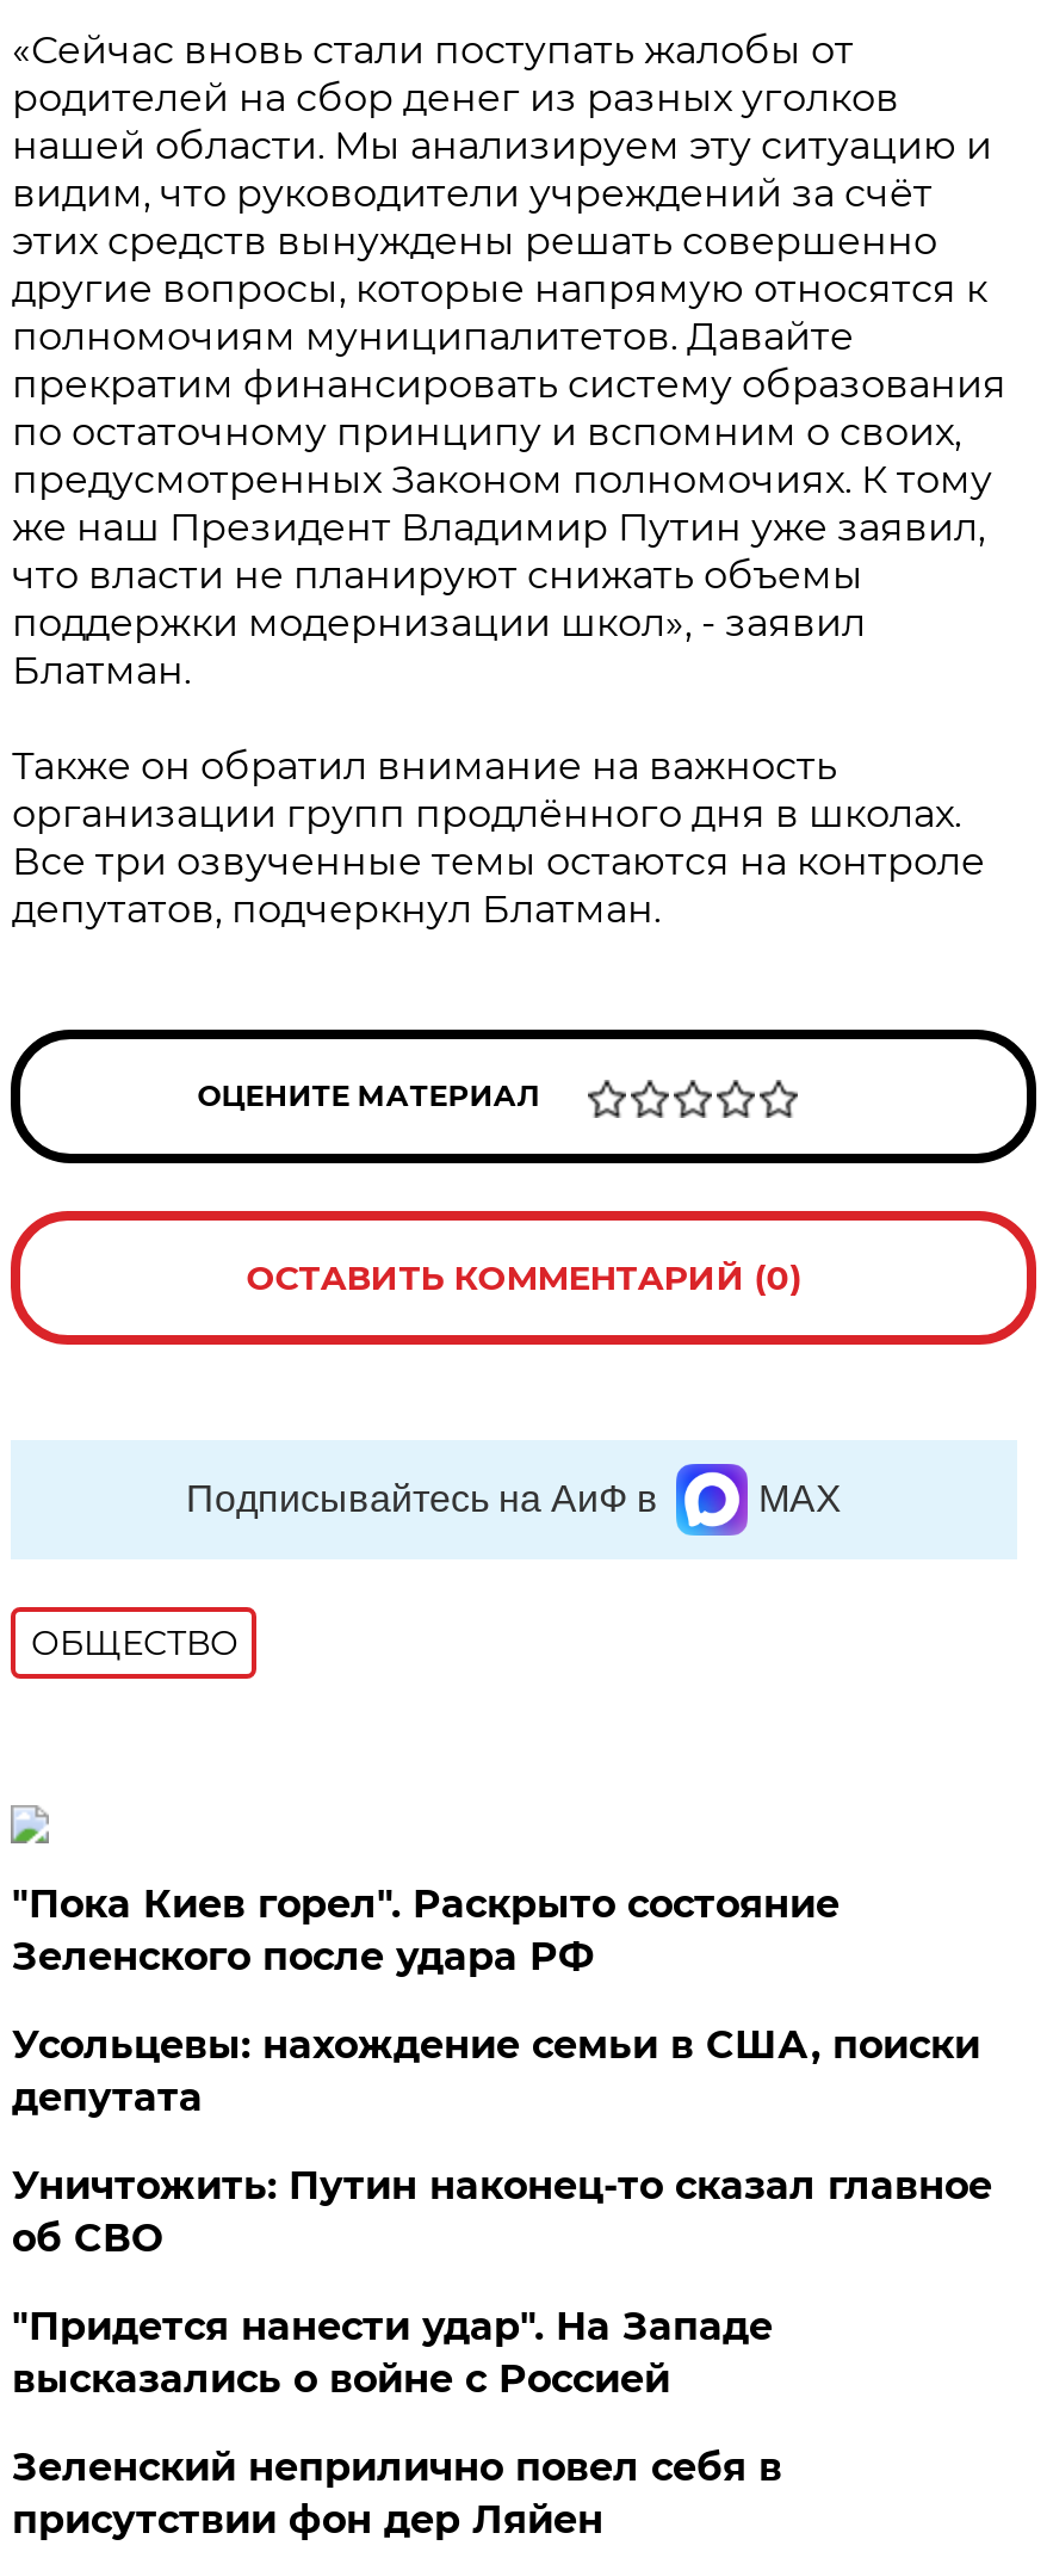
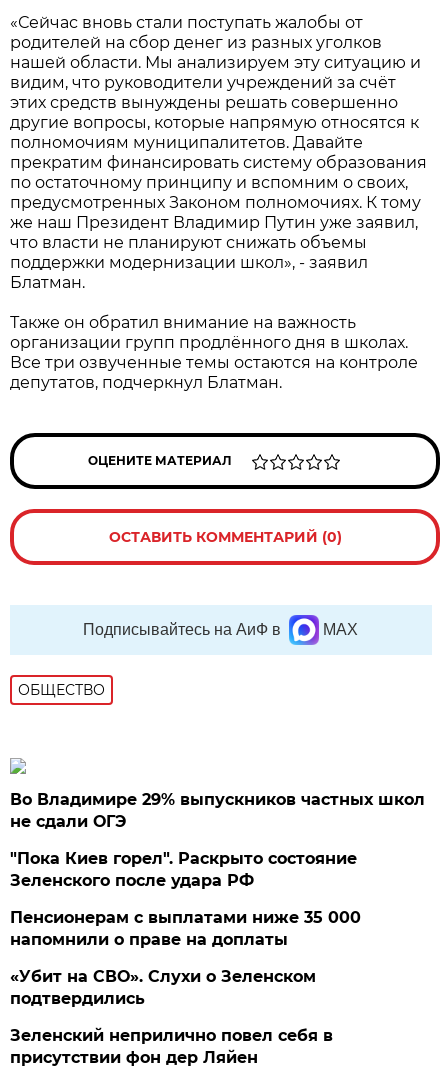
+ Во Владимире 29% выпускников частных школ
+ не сдали ОГЭ

moved down: "Пока Киев горел". Раскрыто состояние | Зеленского после удара РФ

- Усольцевы: нахождение семьи в США, поиски
- депутата
- Уничтожить: Путин наконец-то сказал главное
- об СВО
- "Придется нанести удар". На Западе
- высказались о войне с Россией
+ Пенсионерам с выплатами ниже 35 000
+ напомнили о праве на доплаты
+ «Убит на СВО». Слухи о Зеленском
+ подтвердились
